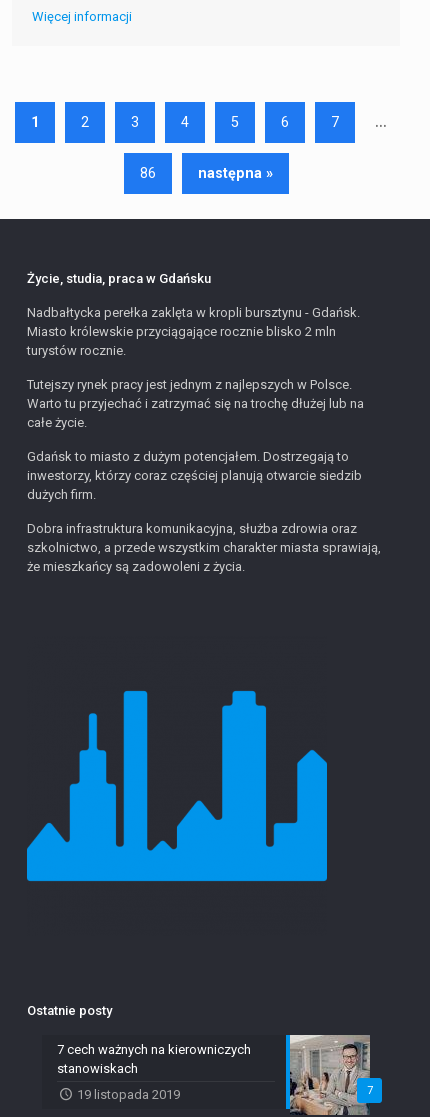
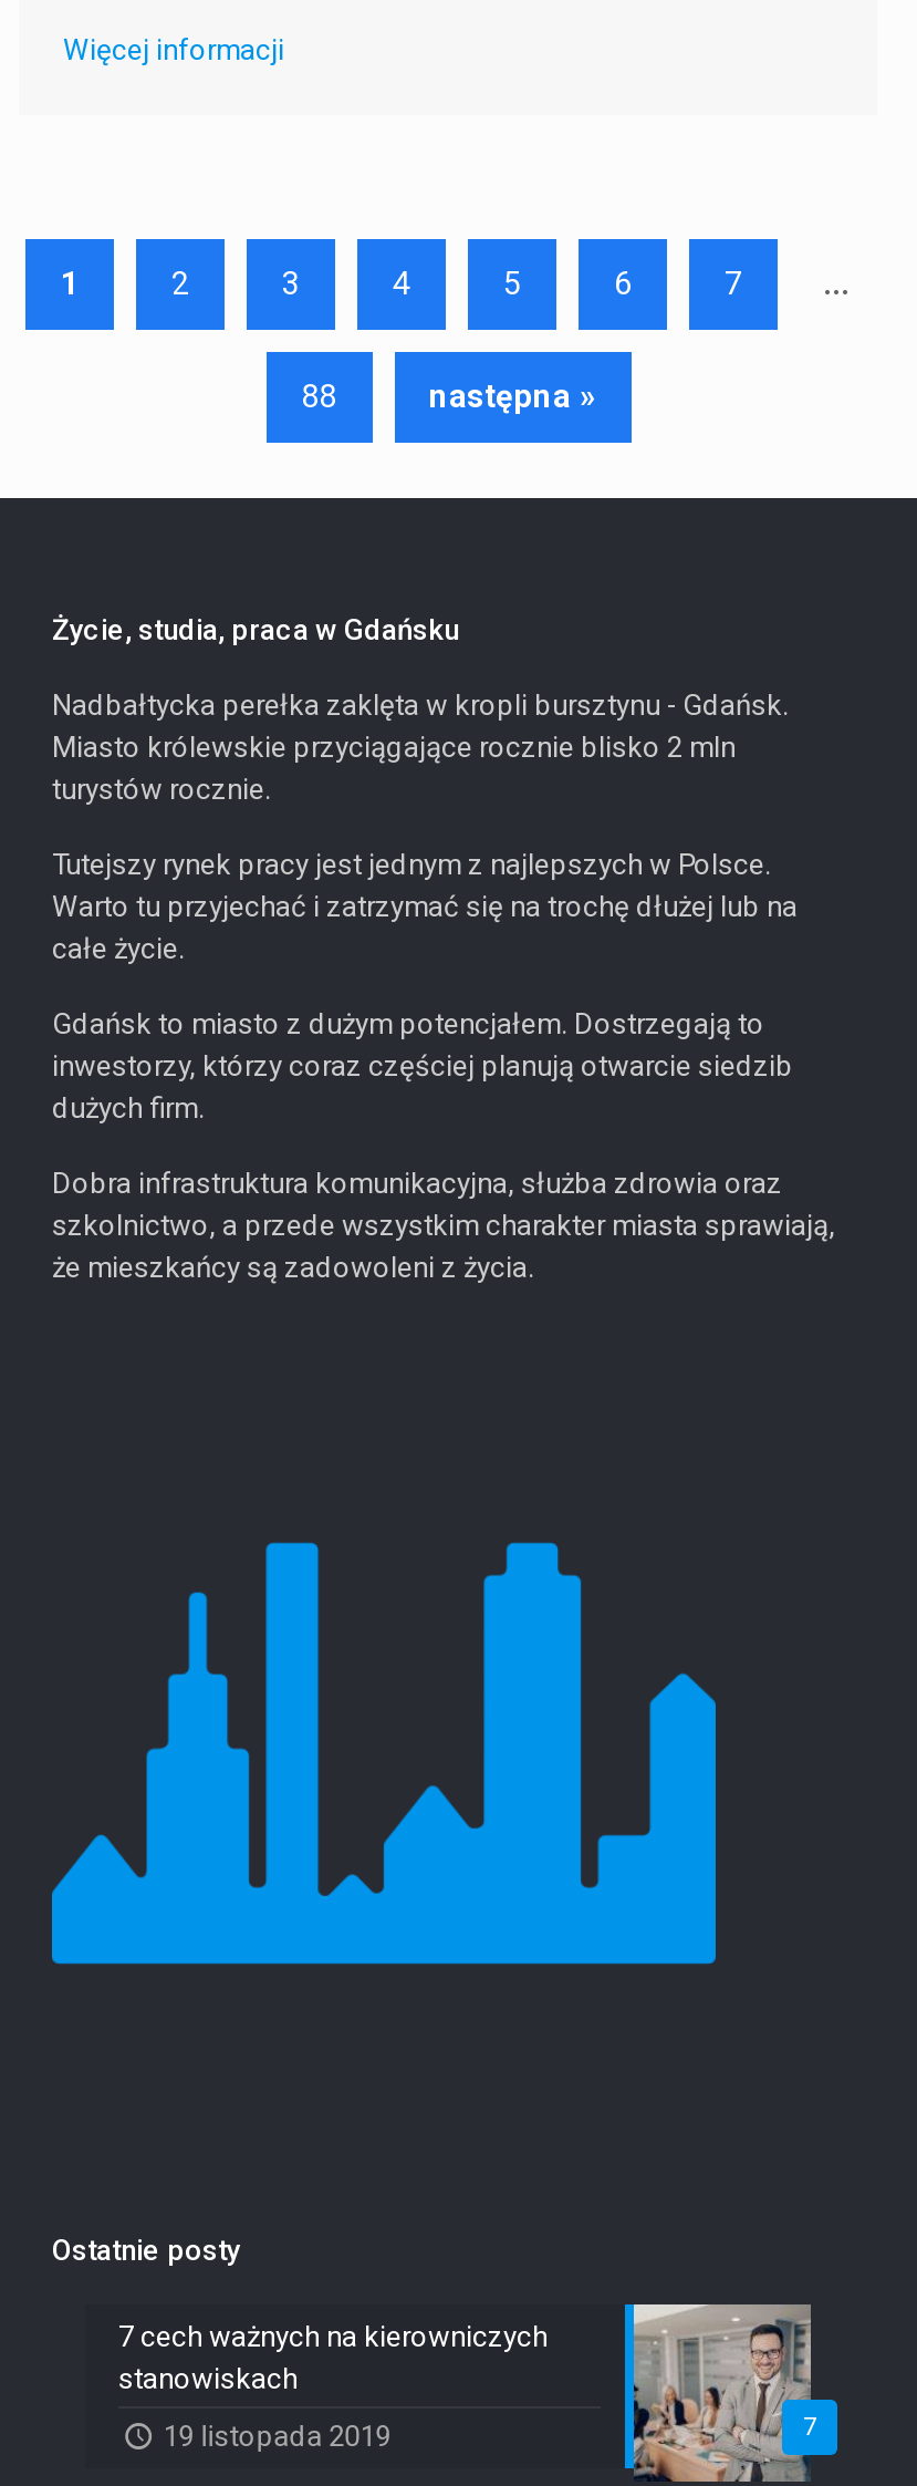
- 86
+ 88
